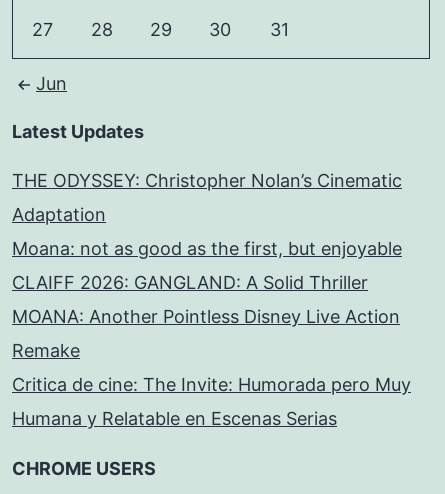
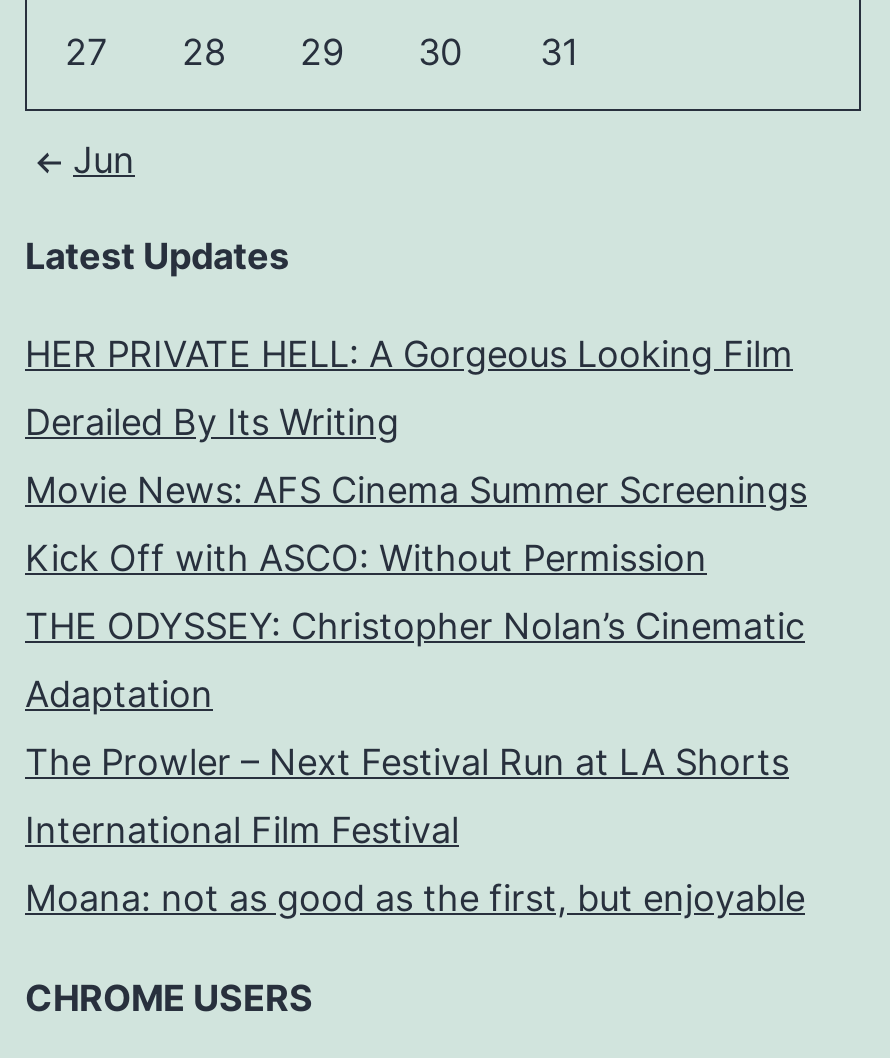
+ HER PRIVATE HELL: A Gorgeous Looking Film
+ Derailed By Its Writing
+ Movie News: AFS Cinema Summer Screenings
+ Kick Off with ASCO: Without Permission

moved down: THE ODYSSEY: Christopher Nolan’s Cinematic | Adaptation

+ The Prowler – Next Festival Run at LA Shorts
+ International Film Festival

moved down: Moana: not as good as the first, but enjoyable

- CLAIFF 2026: GANGLAND: A Solid Thriller
- MOANA: Another Pointless Disney Live Action
- Remake
- Critica de cine: The Invite: Humorada pero Muy
- Humana y Relatable en Escenas Serias
